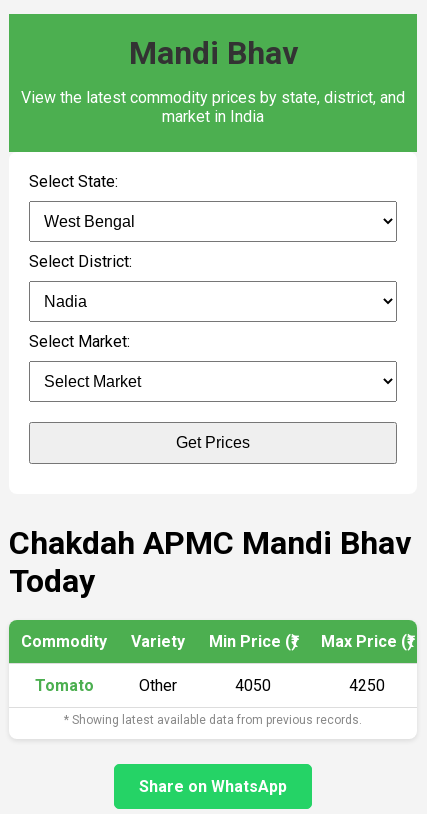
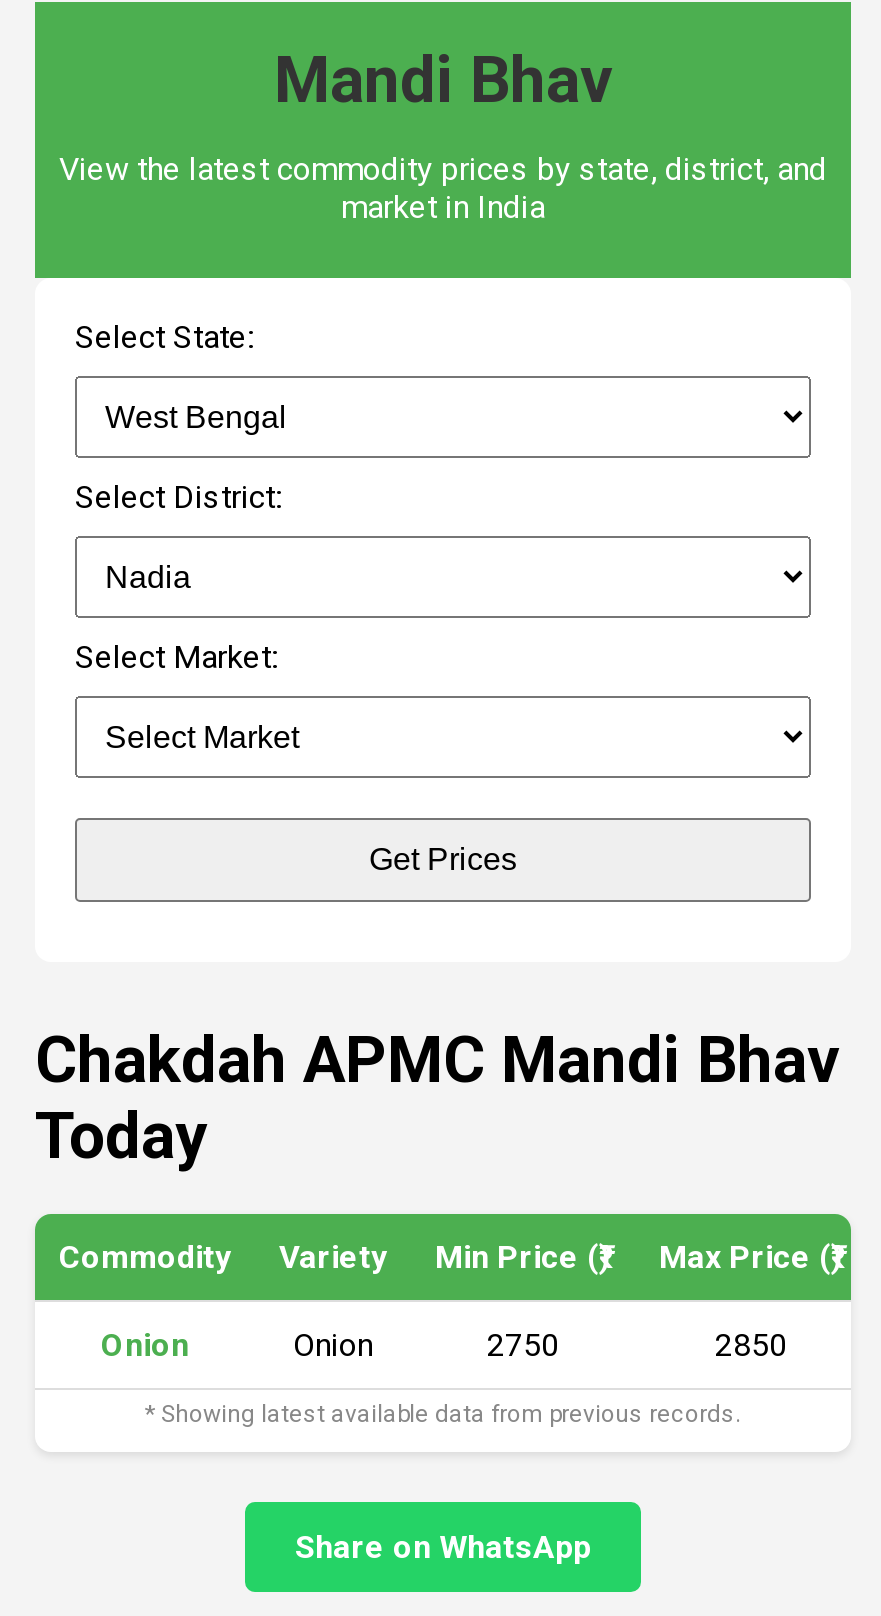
- Tomato
- Other
- 4050
- 4250
+ Onion
+ Onion
+ 2750
+ 2850
